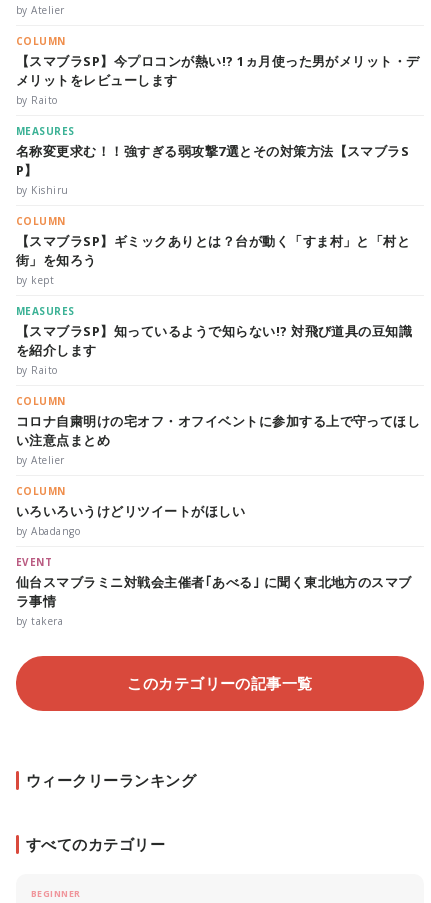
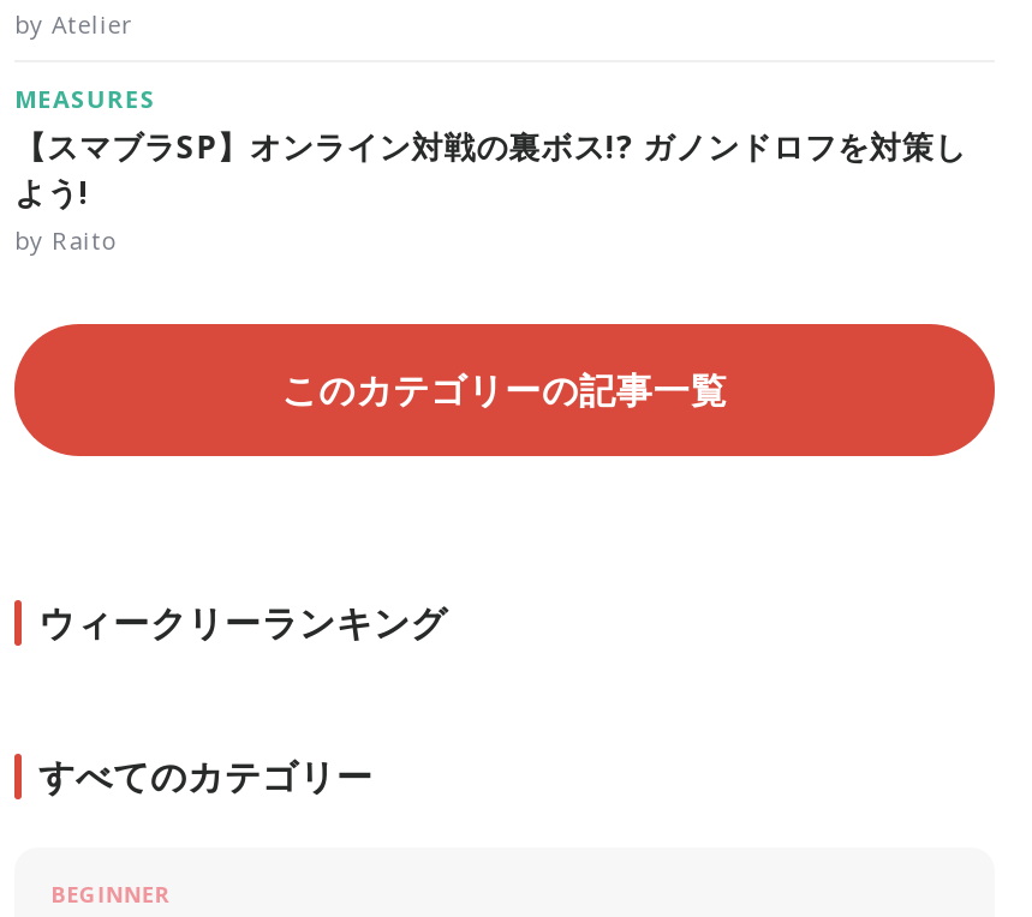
- COLUMN
- 【スマブラSP】今プロコンが熱い!? 1ヵ月使った男がメリット・デ
- メリットをレビューします
+ MEASURES
+ 【スマブラSP】オンライン対戦の裏ボス!? ガノンドロフを対策し
+ よう!

- MEASURES
- 名称変更求む！！強すぎる弱攻撃7選とその対策方法【スマブラS
- P】
- by Kishiru
- COLUMN
- 【スマブラSP】ギミックありとは？台が動く「すま村」と「村と
- 街」を知ろう
- by kept
- MEASURES
- 【スマブラSP】知っているようで知らない!? 対飛び道具の豆知識
- を紹介します
- by Raito
- COLUMN
- コロナ自粛明けの宅オフ・オフイベントに参加する上で守ってほし
- い注意点まとめ
- by Atelier
- COLUMN
- いろいろいうけどリツイートがほしい
- by Abadango
- EVENT
- 仙台スマブラミニ対戦会主催者｢あべる｣ に聞く東北地方のスマブ
- ラ事情
- by takera
